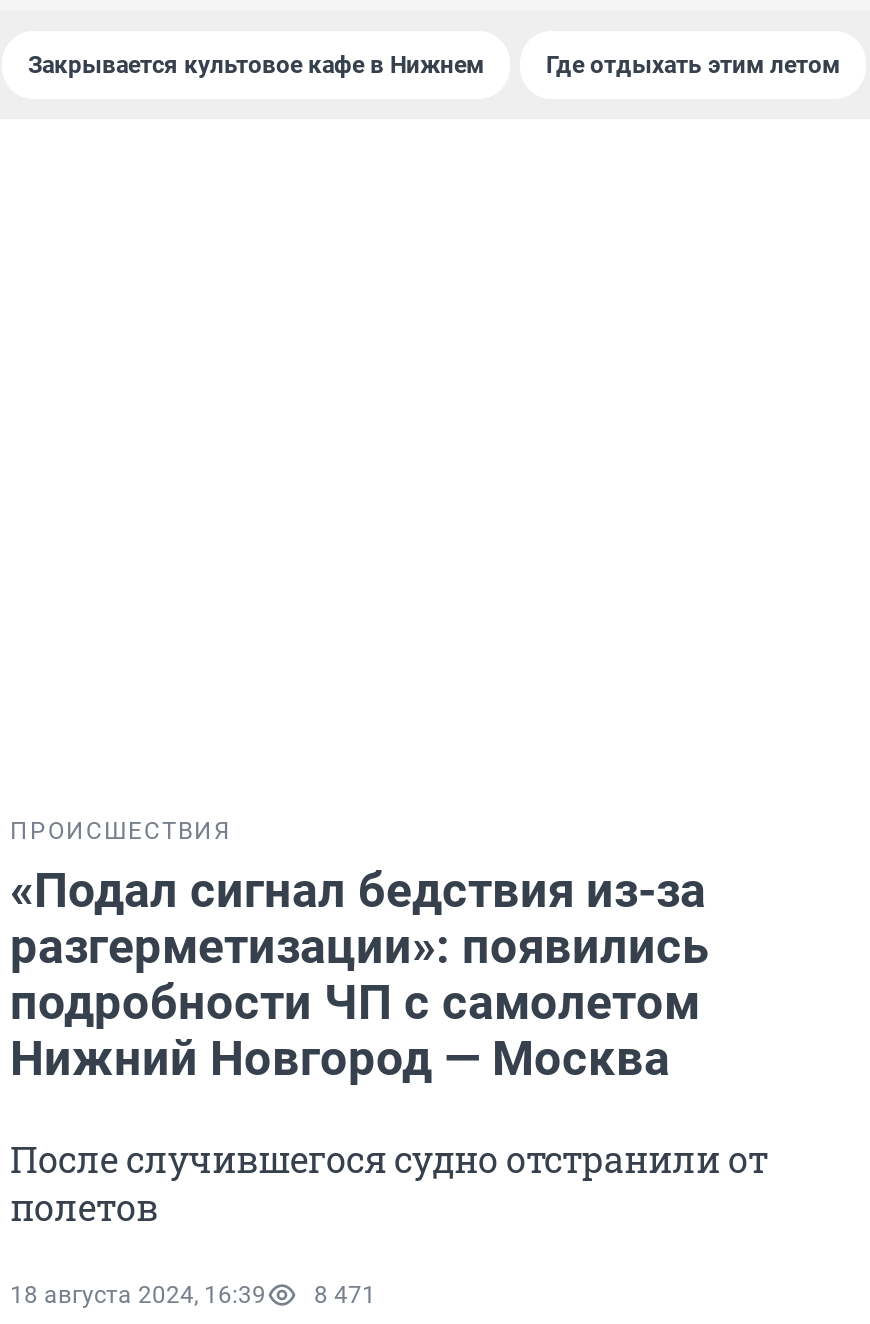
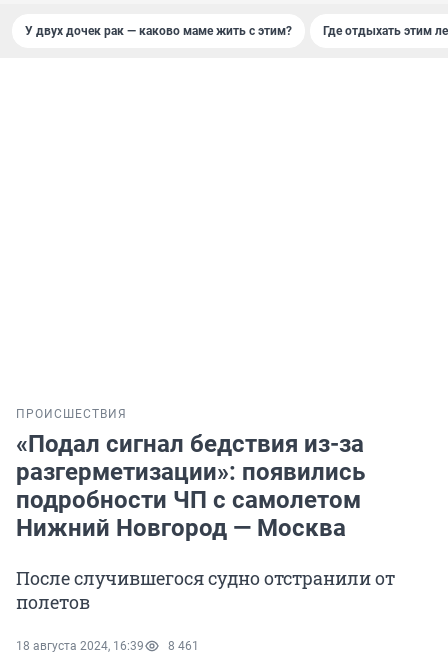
- Закрывается культовое кафе в Нижнем
+ У двух дочек рак — каково маме жить с этим?

- 18 августа 2024, 16:39 8 471
+ 18 августа 2024, 16:39 8 461
